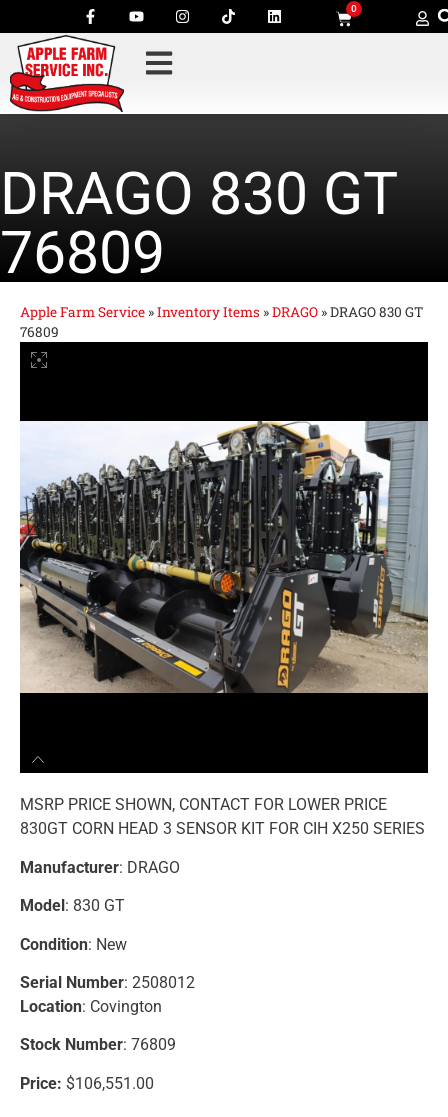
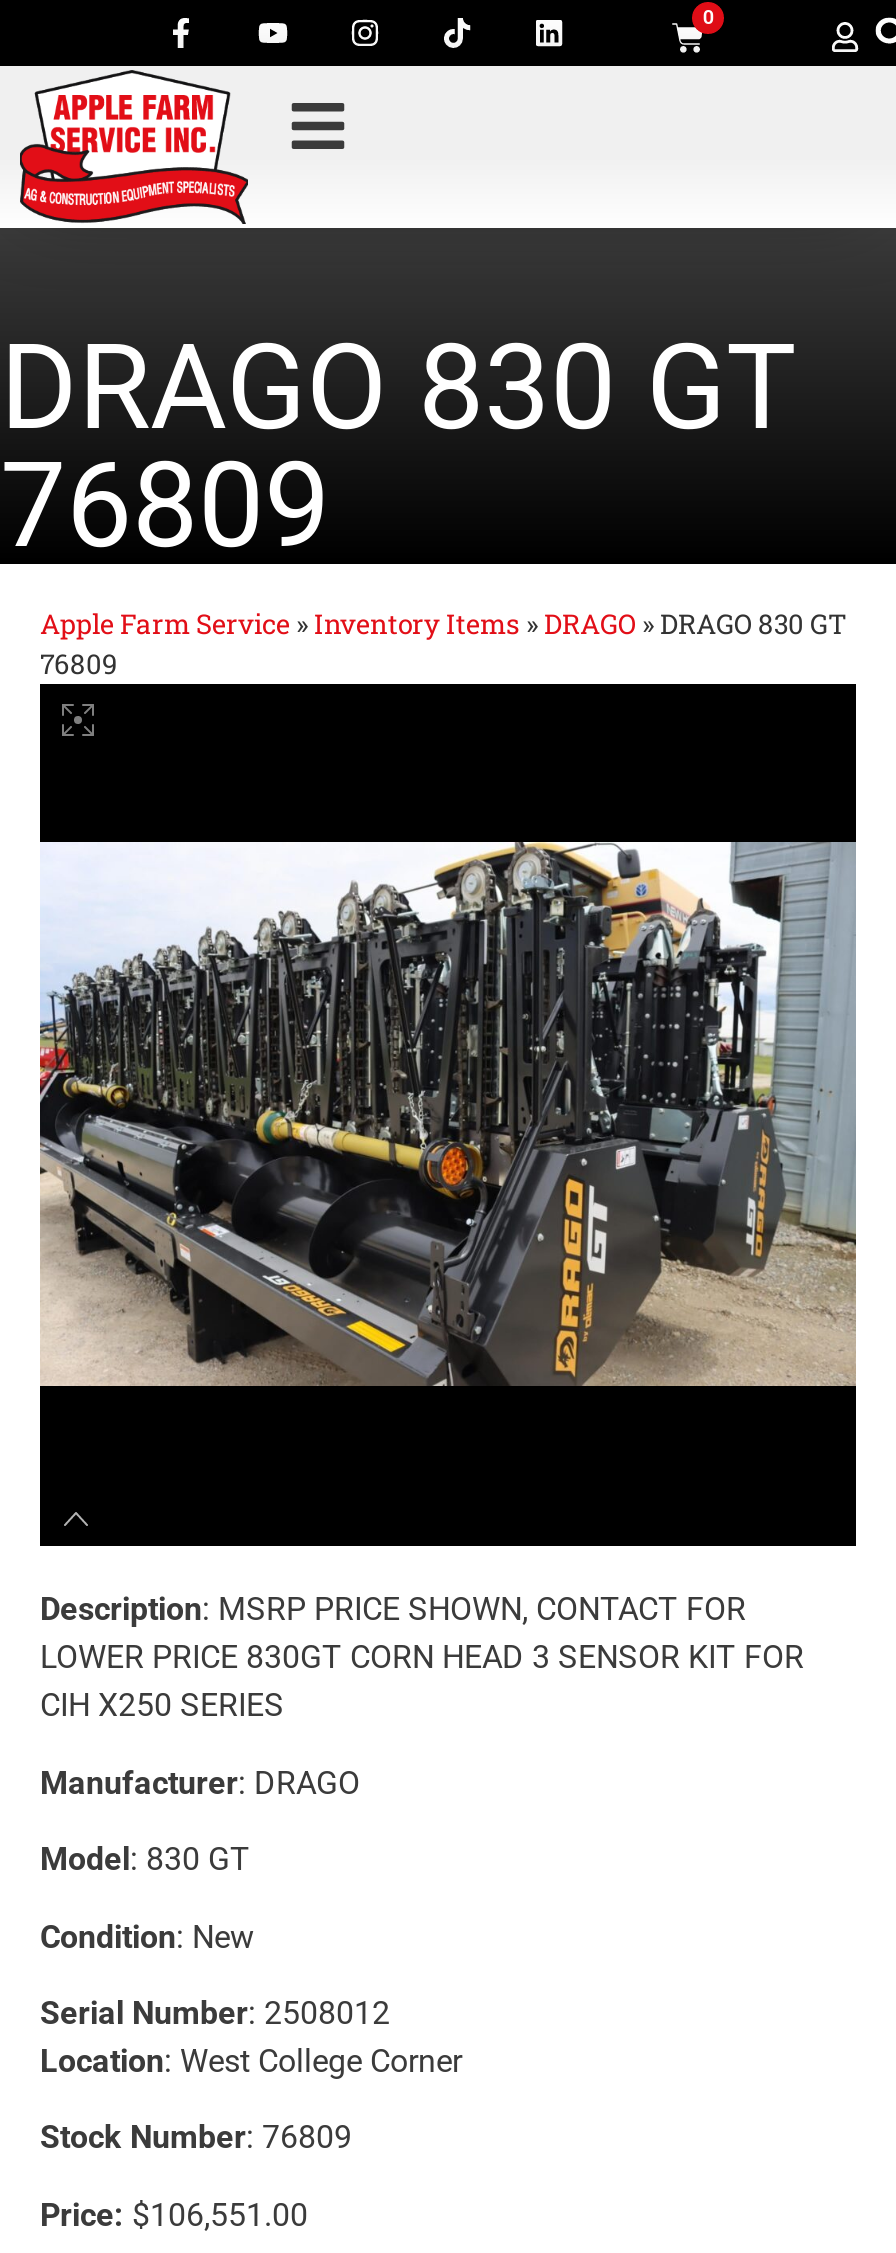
- MSRP PRICE SHOWN, CONTACT FOR LOWER PRICE
- 830GT CORN HEAD 3 SENSOR KIT FOR CIH X250 SERIES
+ Description: MSRP PRICE SHOWN, CONTACT FOR
+ LOWER PRICE 830GT CORN HEAD 3 SENSOR KIT FOR
+ CIH X250 SERIES

- Location: Covington
+ Location: West College Corner
